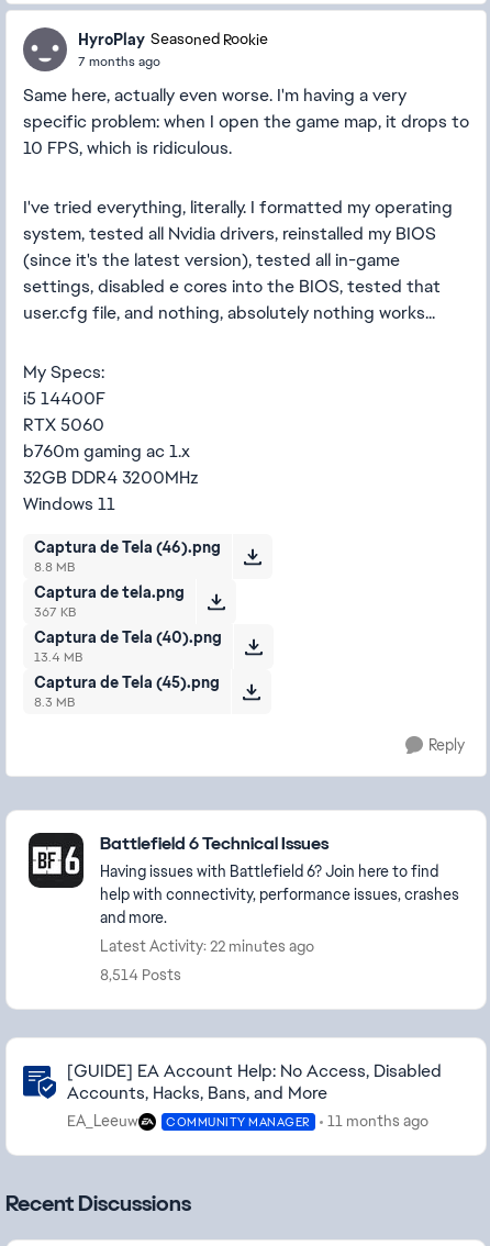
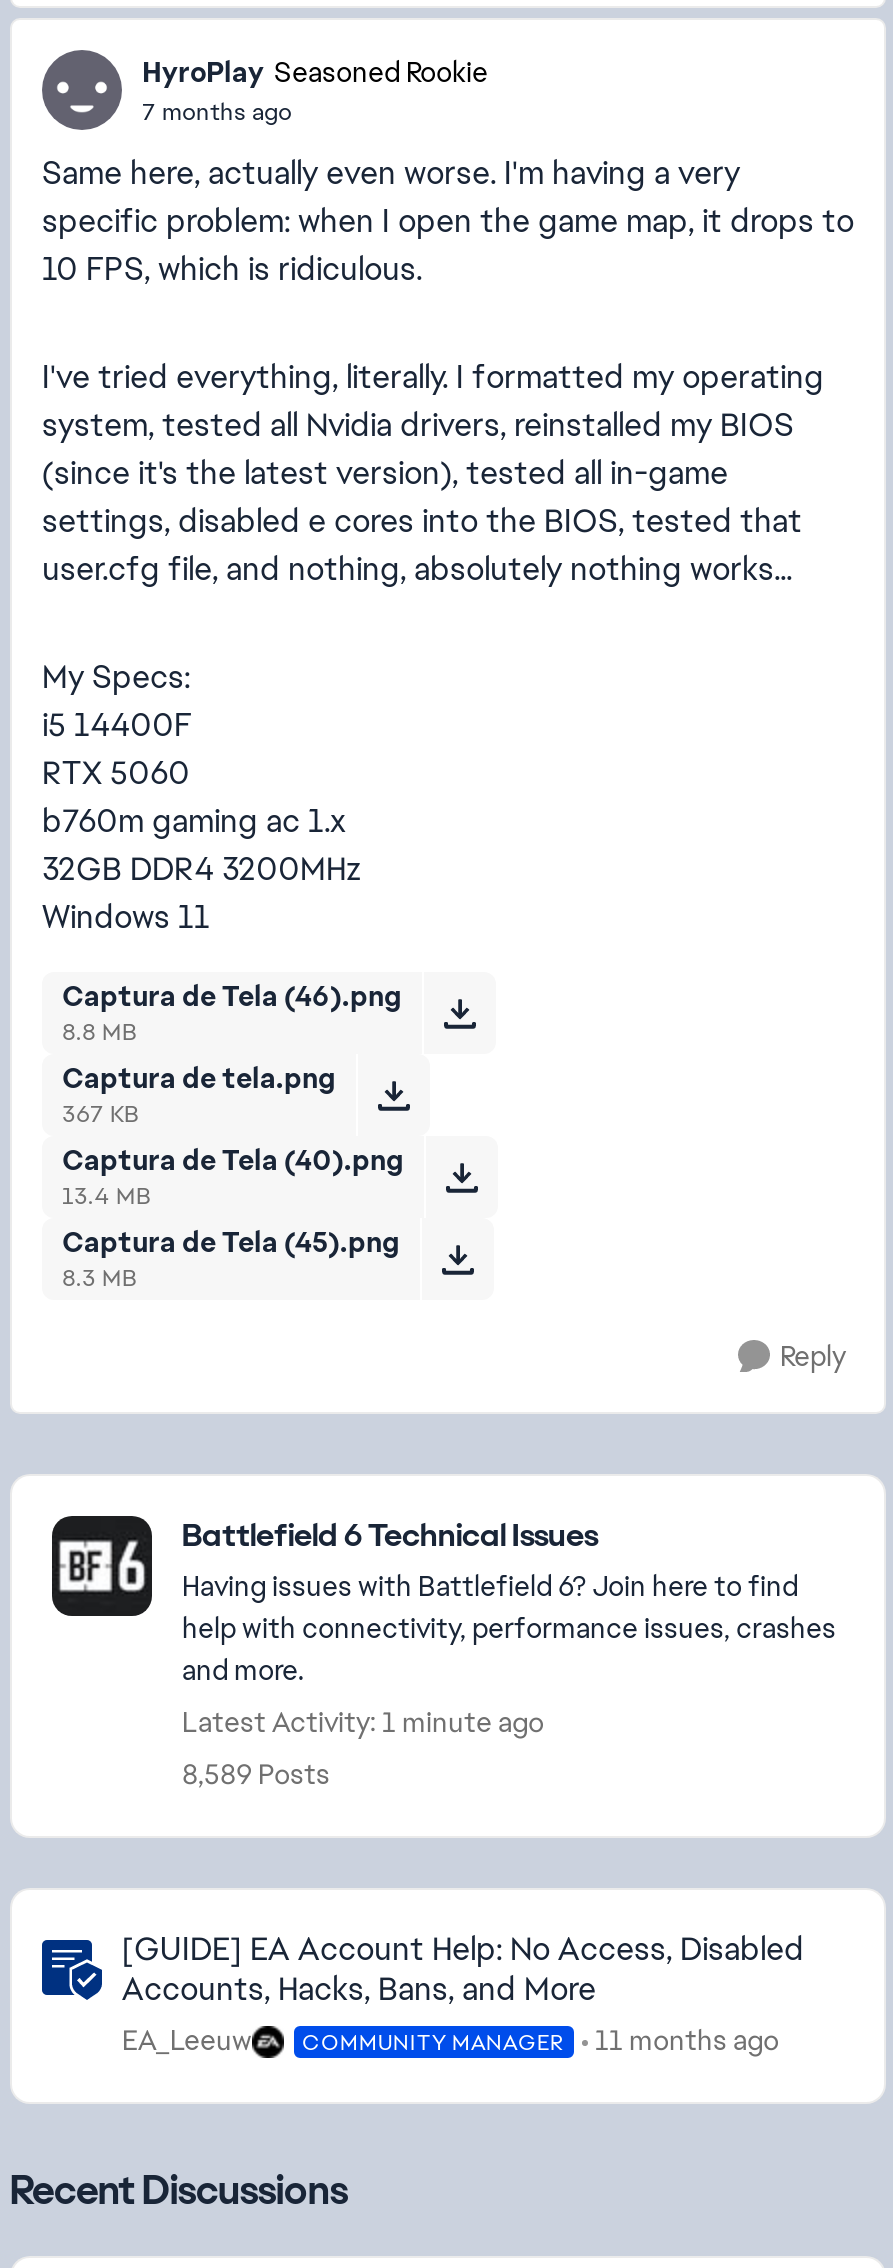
- Latest Activity: 22 minutes ago
+ Latest Activity: 1 minute ago

- 8,514 Posts
+ 8,589 Posts
